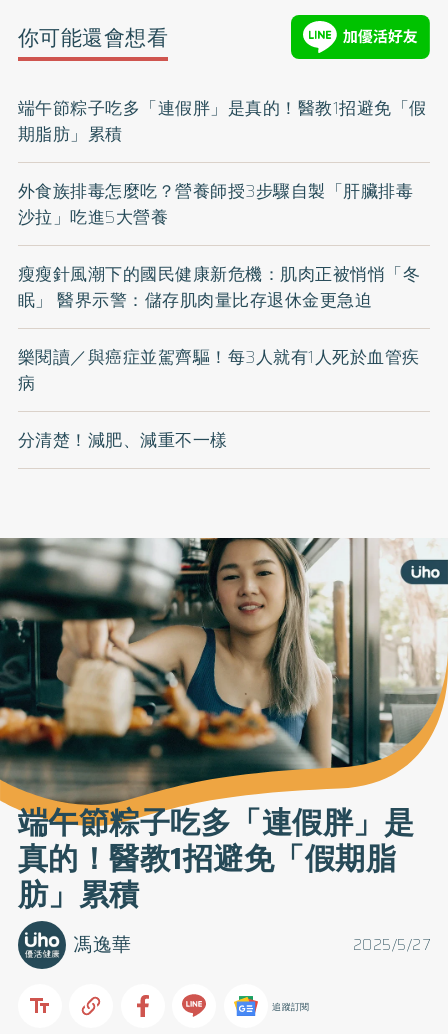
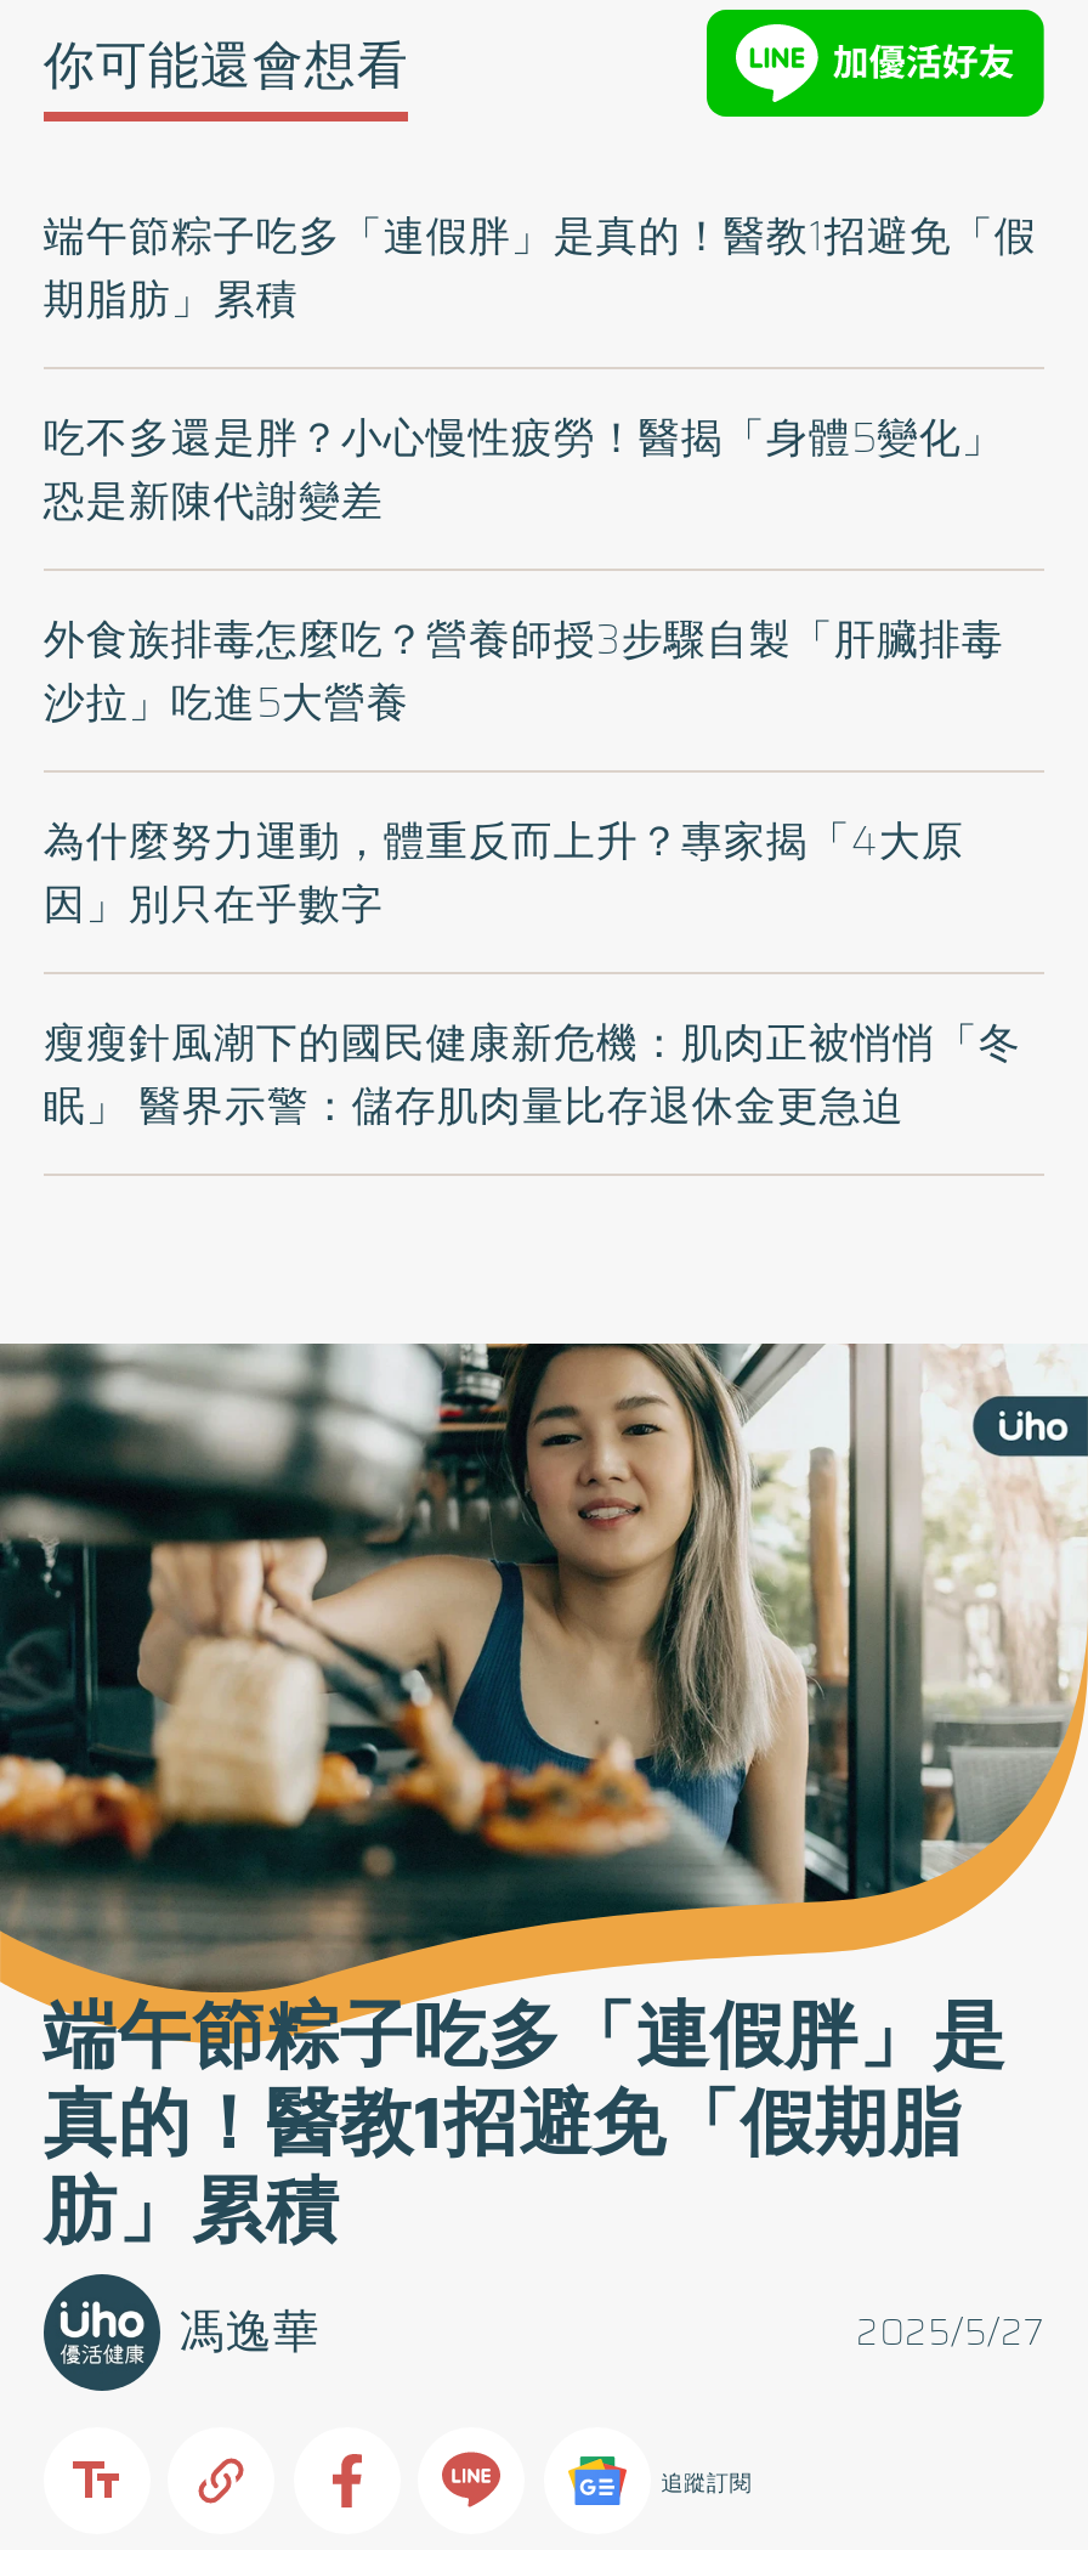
+ 吃不多還是胖？小心慢性疲勞！醫揭「身體5變化」
+ 恐是新陳代謝變差

moved down: 外食族排毒怎麼吃？營養師授3步驟自製「肝臟排毒 | 沙拉」吃進5大營養

+ 為什麼努力運動，體重反而上升？專家揭「4大原
+ 因」別只在乎數字

moved down: 瘦瘦針風潮下的國民健康新危機：肌肉正被悄悄「冬 | 眠」 醫界示警：儲存肌肉量比存退休金更急迫

- 樂閱讀／與癌症並駕齊驅！每3人就有1人死於血管疾
- 病
- 分清楚！減肥、減重不一樣
